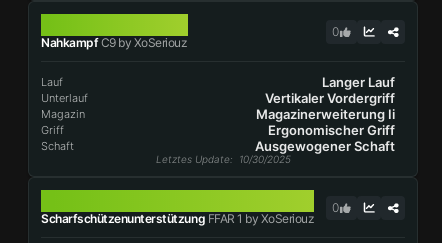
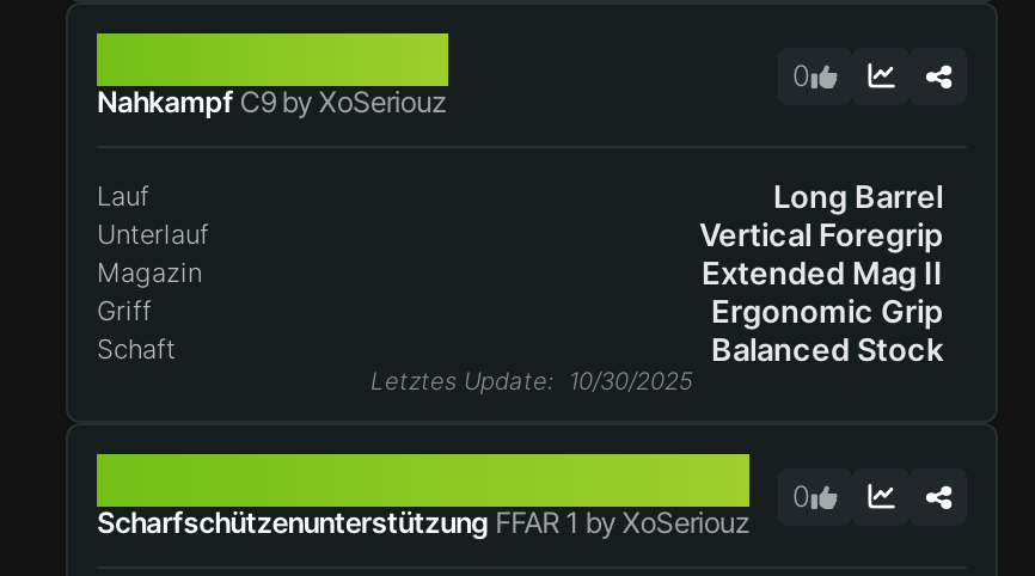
- Langer Lauf
+ Long Barrel

- Vertikaler Vordergriff
+ Vertical Foregrip

- Magazinerweiterung Ii
+ Extended Mag II

- Ergonomischer Griff
+ Ergonomic Grip

- Ausgewogener Schaft
+ Balanced Stock
